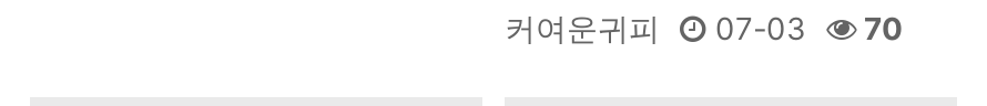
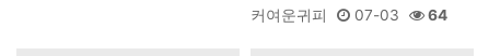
- 커여운귀피 07-03 70
+ 커여운귀피 07-03 64
